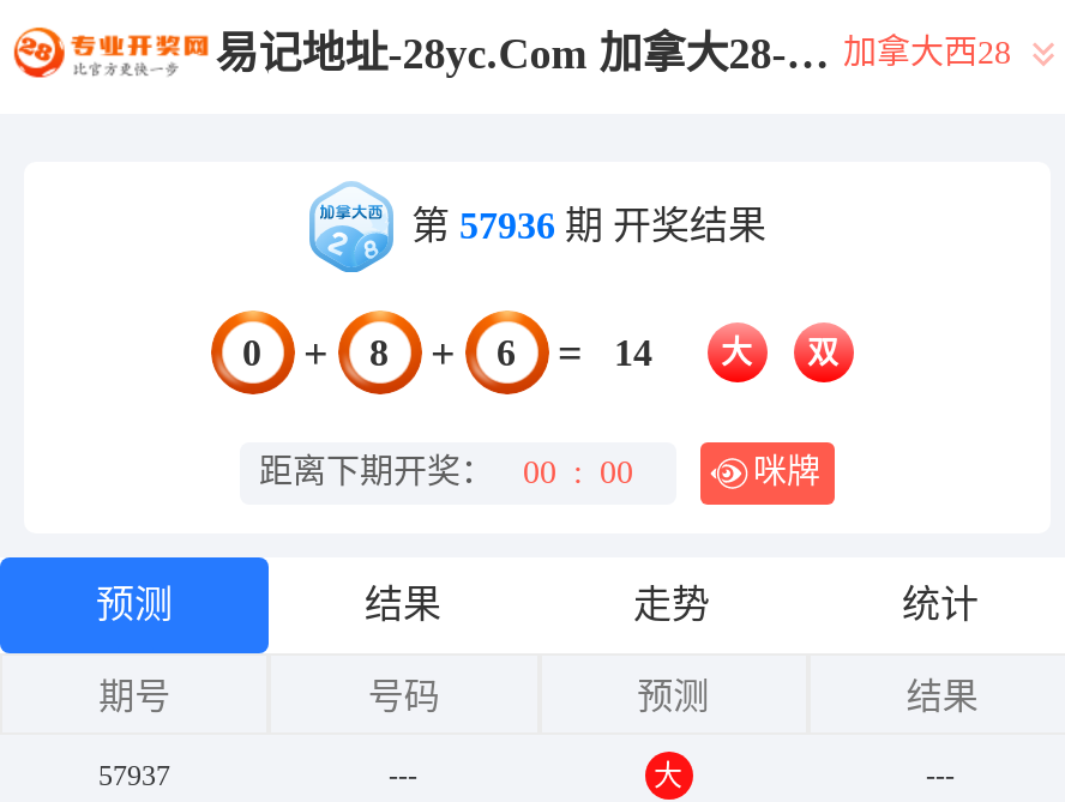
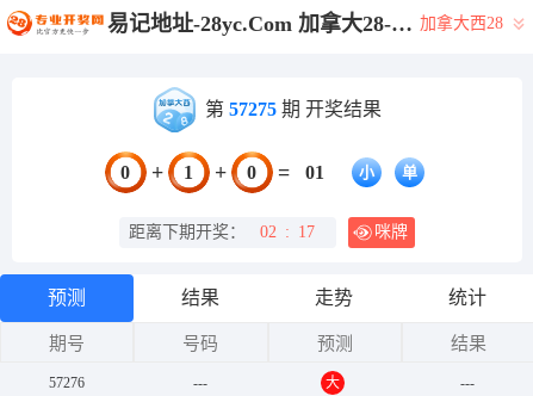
- 第57936期 开奖结果
+ 第57275期 开奖结果

- 8
+ 1

- 6
+ 0

- 14
- 大
- 双
+ 01
+ 小
+ 单

- 距离下期开奖： 00 : 00
+ 距离下期开奖： 02 : 17

- 57937
+ 57276
